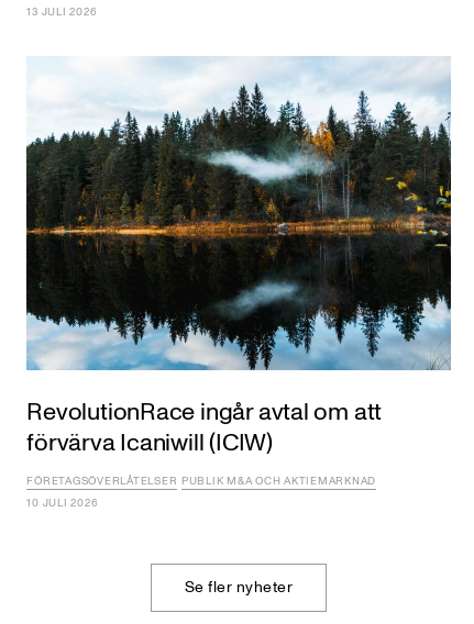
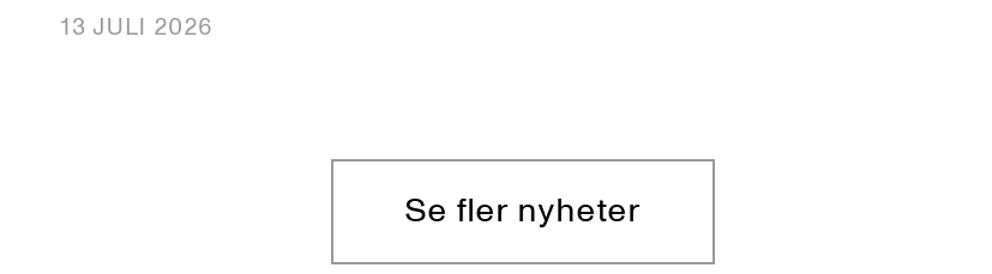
- [image]
- RevolutionRace ingår avtal om att
- förvärva Icaniwill (ICIW)
- FÖRETAGSÖVERLÅTELSER PUBLIK M&A OCH AKTIEMARKNAD
- 10 JULI 2026
